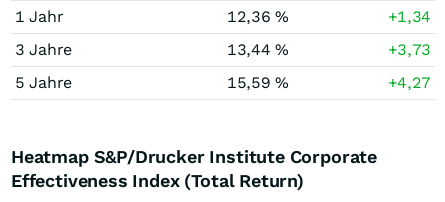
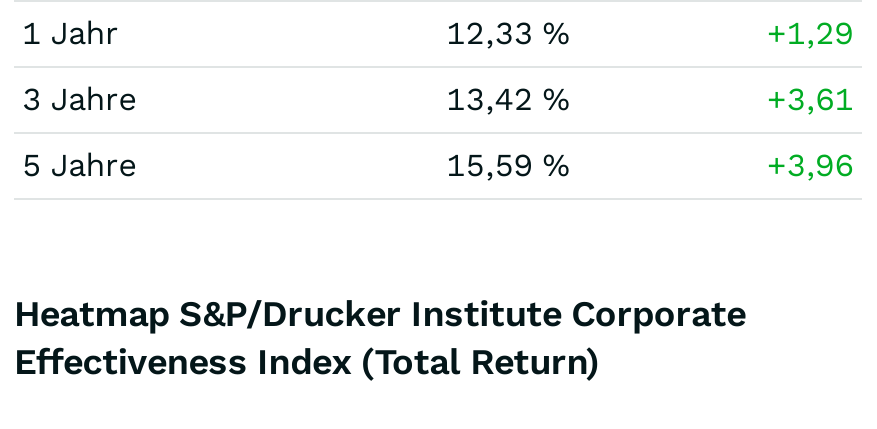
- 12,36 %
+ 12,33 %

- +1,34
+ +1,29

- 13,44 %
+ 13,42 %

- +3,73
+ +3,61

- +4,27
+ +3,96
